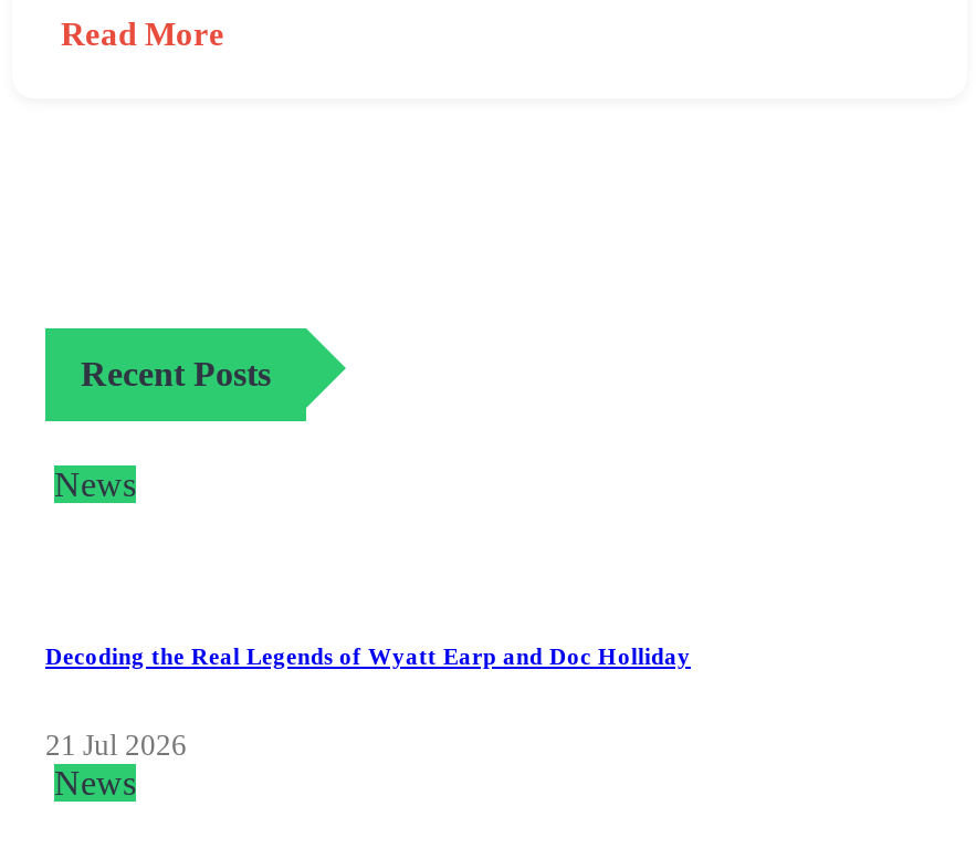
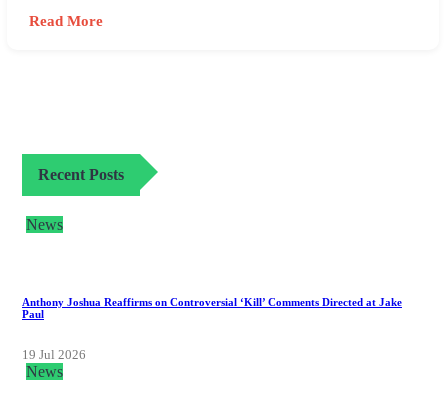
- Decoding the Real Legends of Wyatt Earp and Doc Holliday
+ Anthony Joshua Reaffirms on Controversial ‘Kill’ Comments Directed at Jake
+ Paul

- 21 Jul 2026
+ 19 Jul 2026
